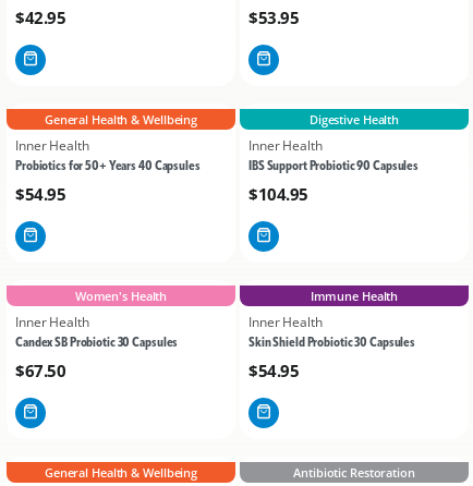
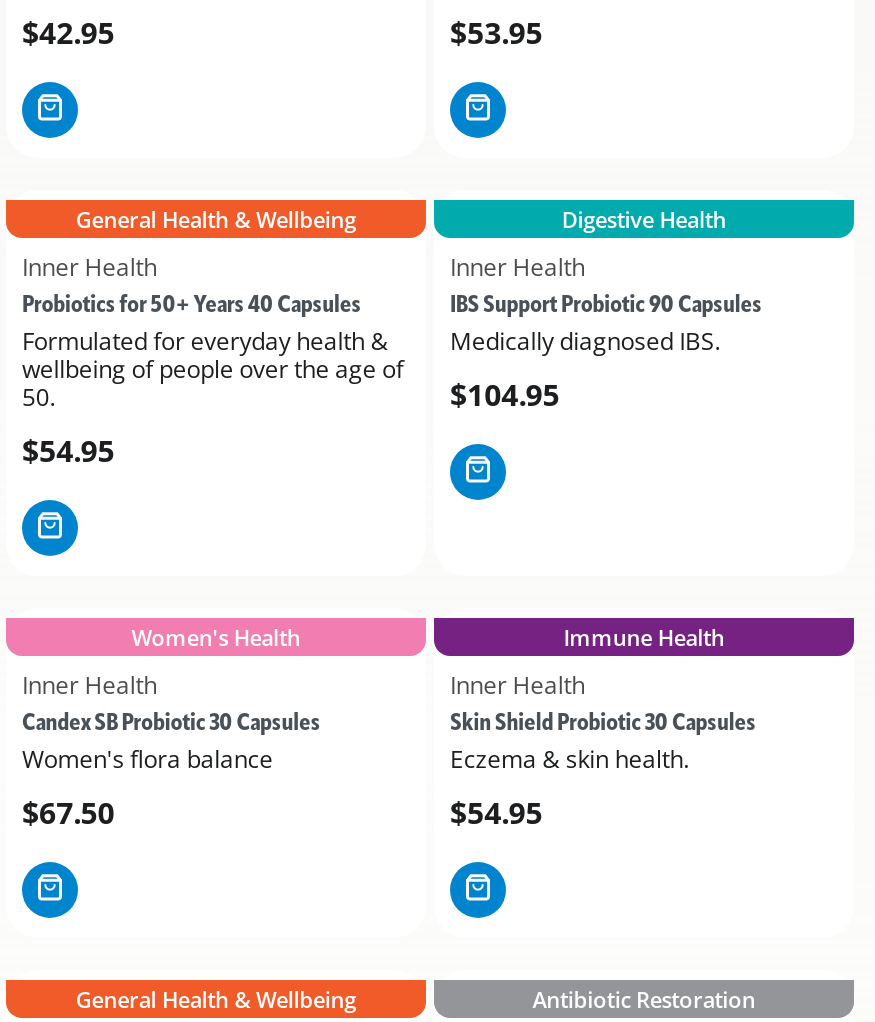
+ Formulated for everyday health &
+ wellbeing of people over the age of
+ 50.

+ Medically diagnosed IBS.

+ Women's flora balance

+ Eczema & skin health.
